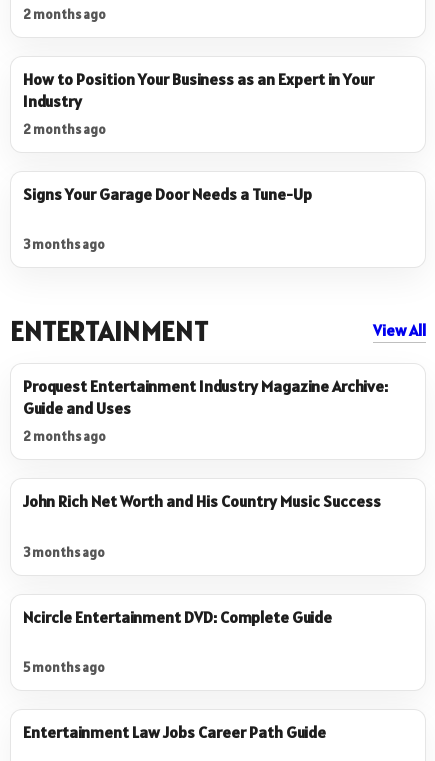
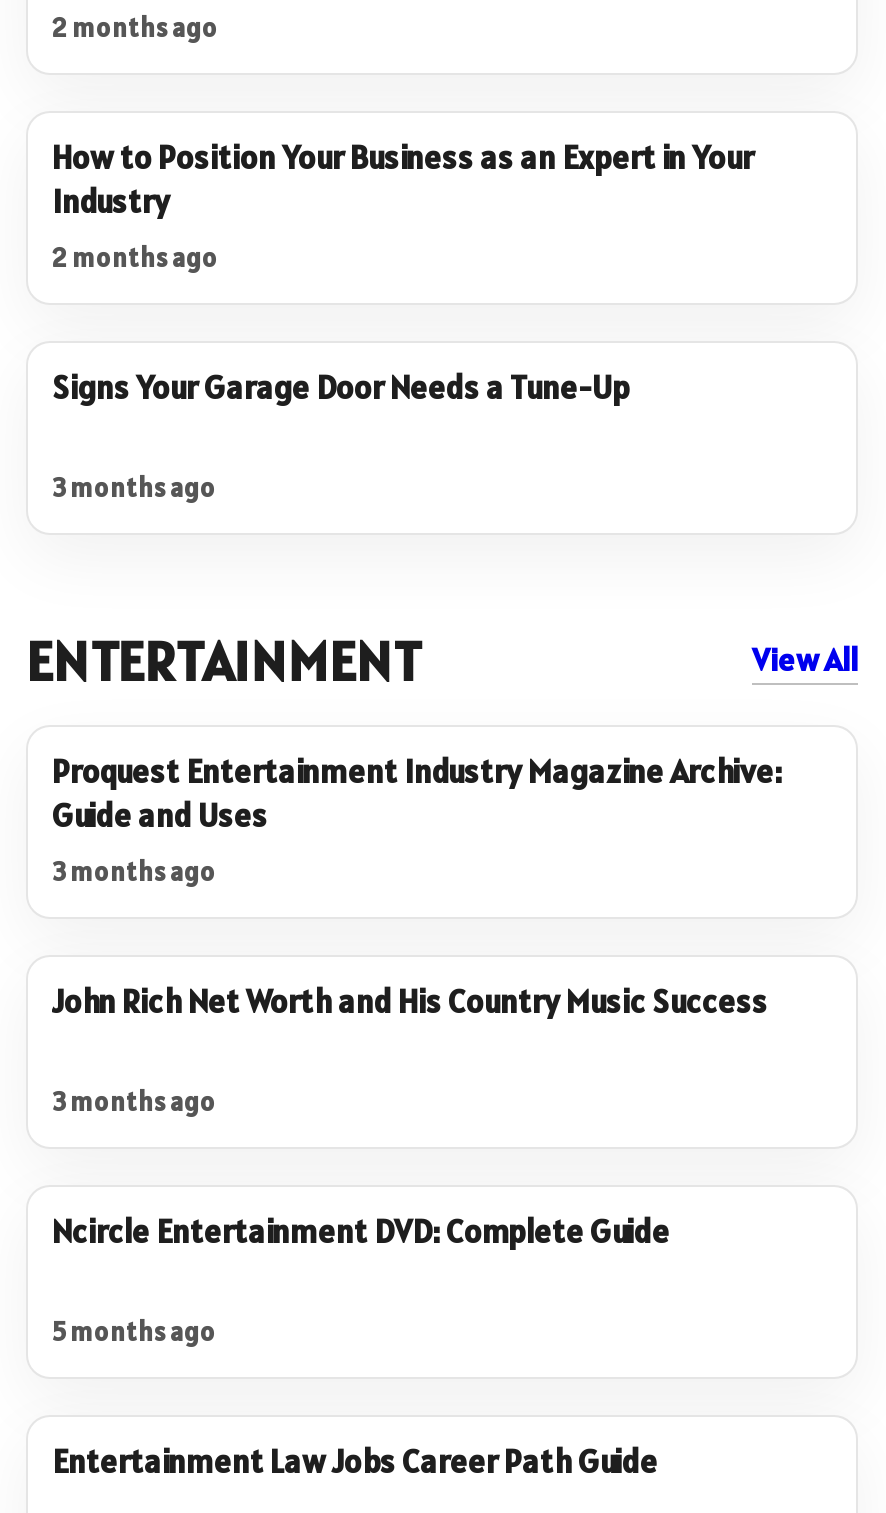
- 2 months ago
+ 3 months ago
